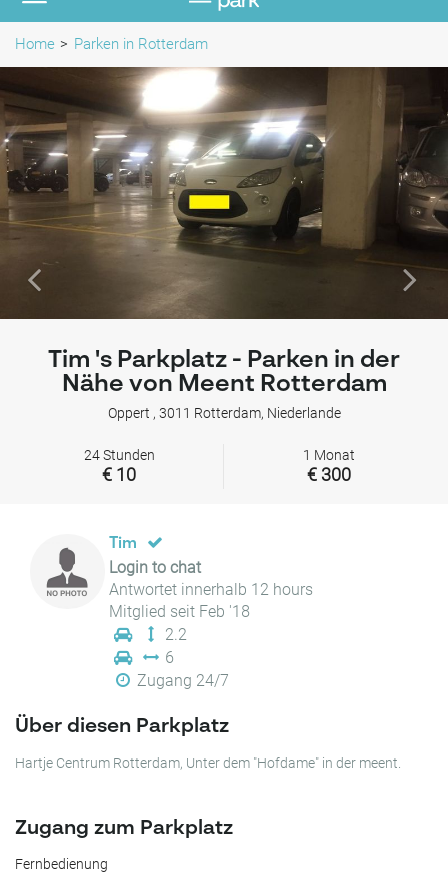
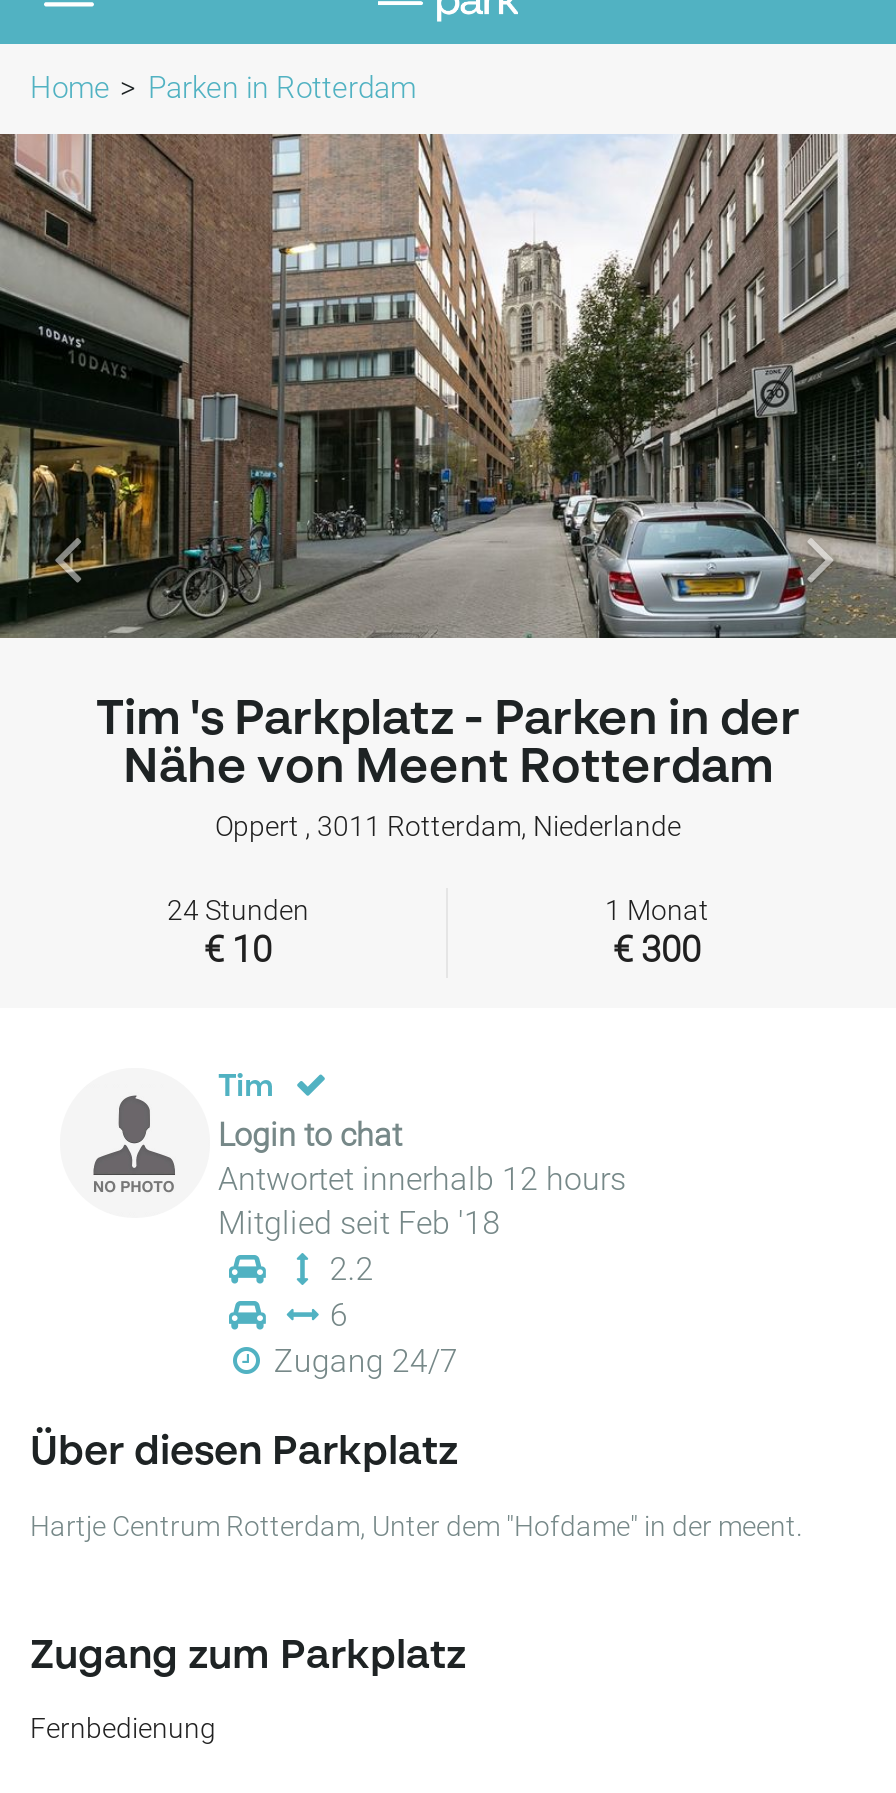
- [image]
+ [image]
